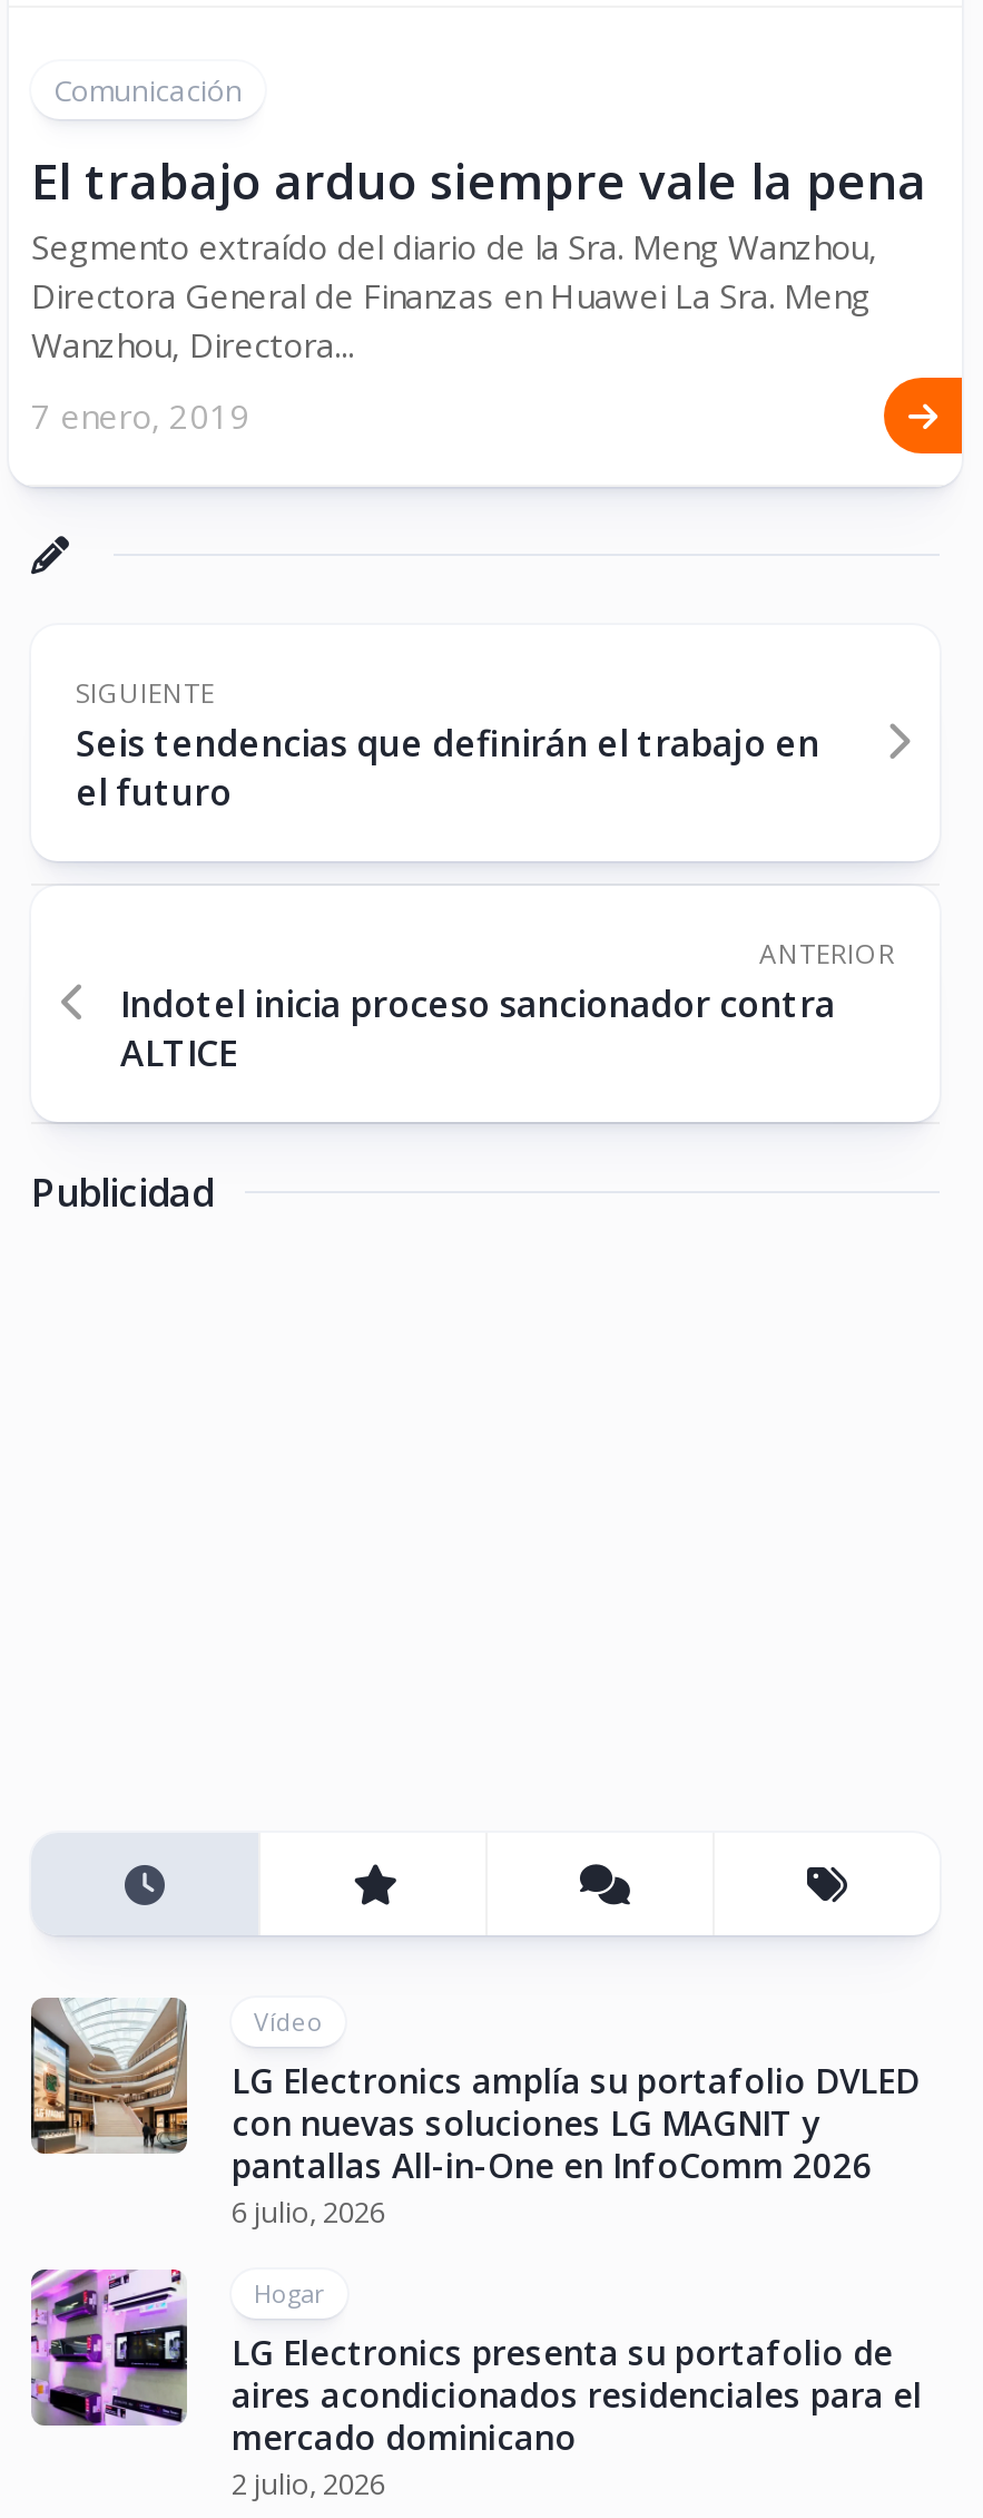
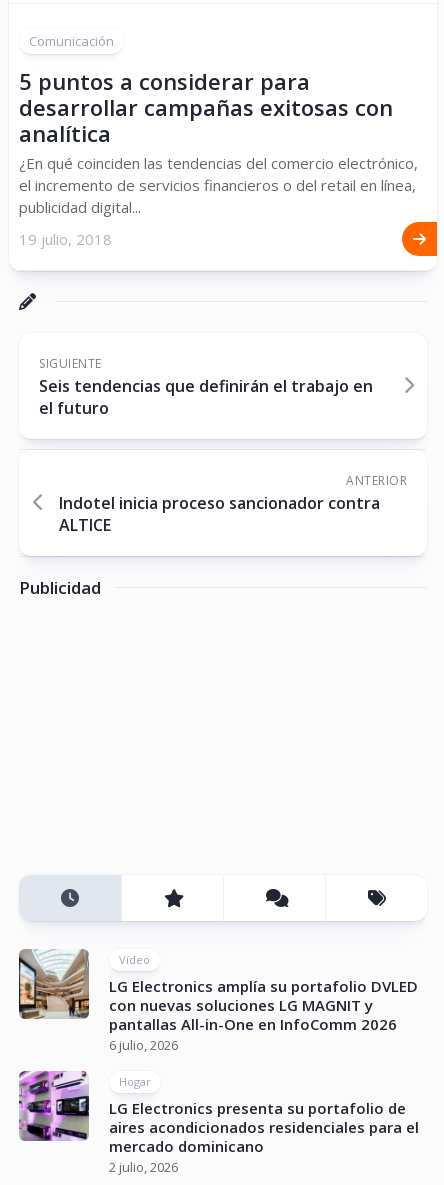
- El trabajo arduo siempre vale la pena
- Segmento extraído del diario de la Sra. Meng Wanzhou,
- Directora General de Finanzas en Huawei La Sra. Meng
- Wanzhou, Directora...
+ 5 puntos a considerar para
+ desarrollar campañas exitosas con
+ analítica
+ ¿En qué coinciden las tendencias del comercio electrónico,
+ el incremento de servicios financieros o del retail en línea,
+ publicidad digital...

- 7 enero, 2019
+ 19 julio, 2018
